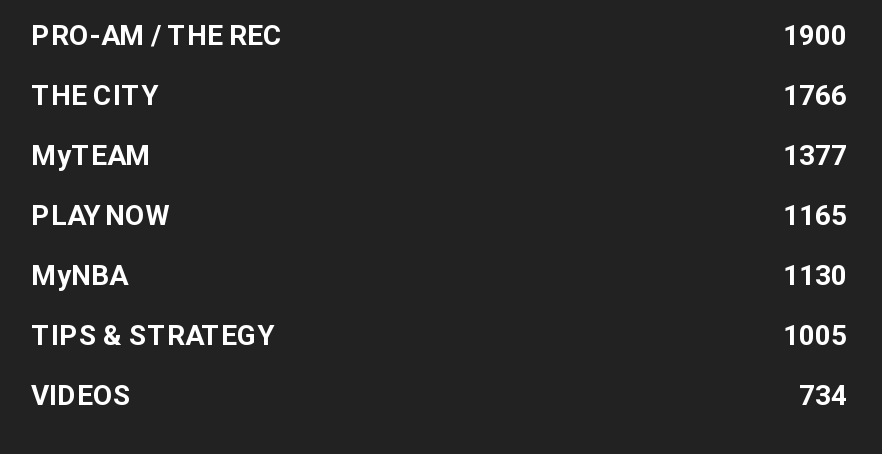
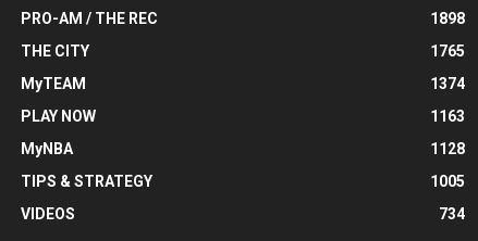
- 1900
+ 1898

- 1766
+ 1765

- 1377
+ 1374

- 1165
+ 1163

- 1130
+ 1128
